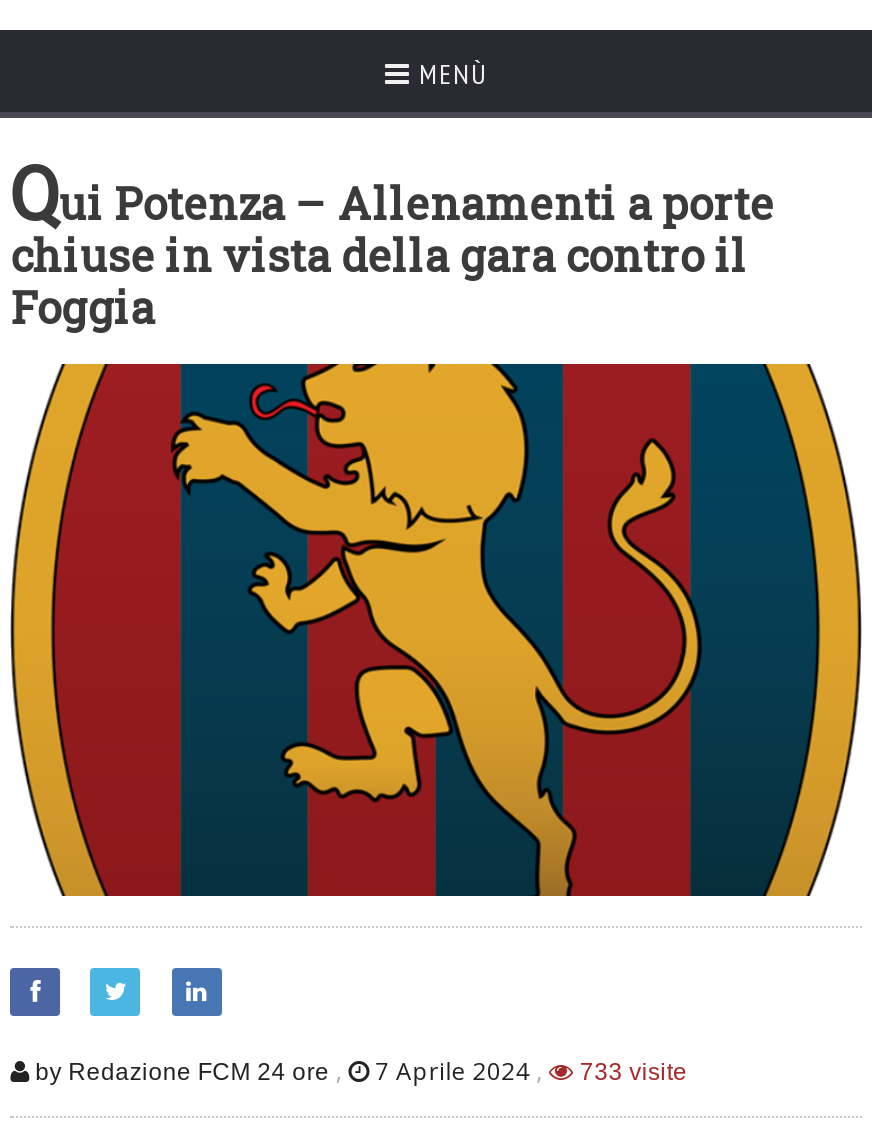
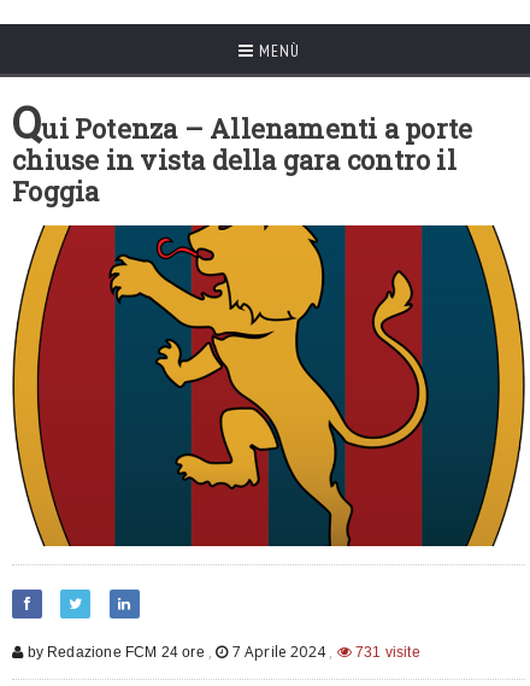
- by Redazione FCM 24 ore , 7 Aprile 2024, 733 visite
+ by Redazione FCM 24 ore , 7 Aprile 2024, 731 visite
